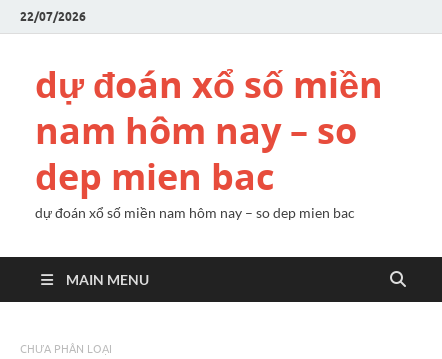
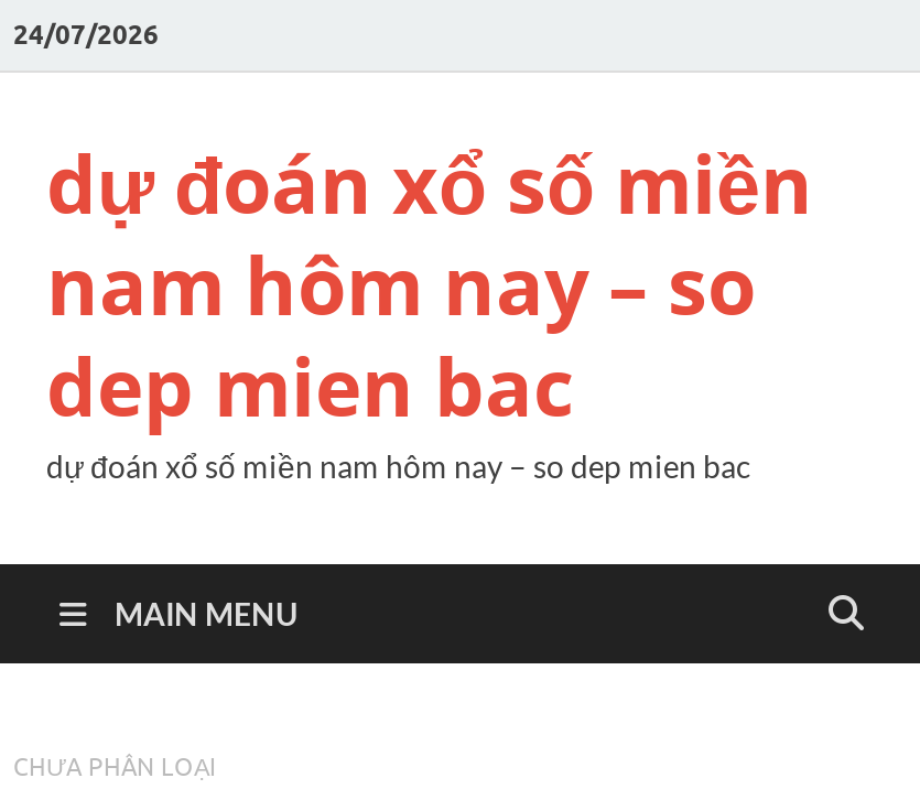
- 22/07/2026
+ 24/07/2026
